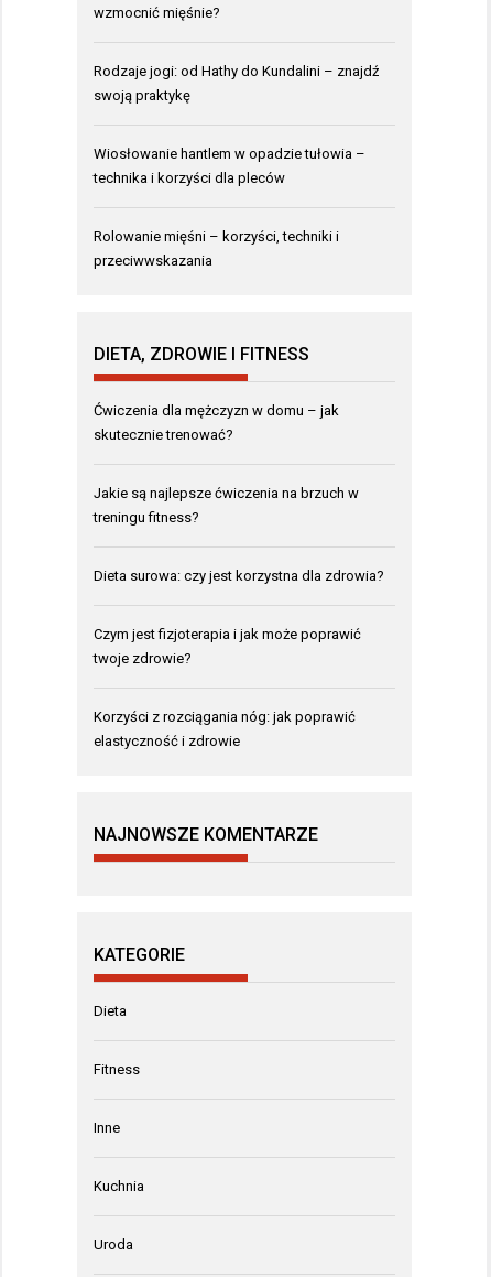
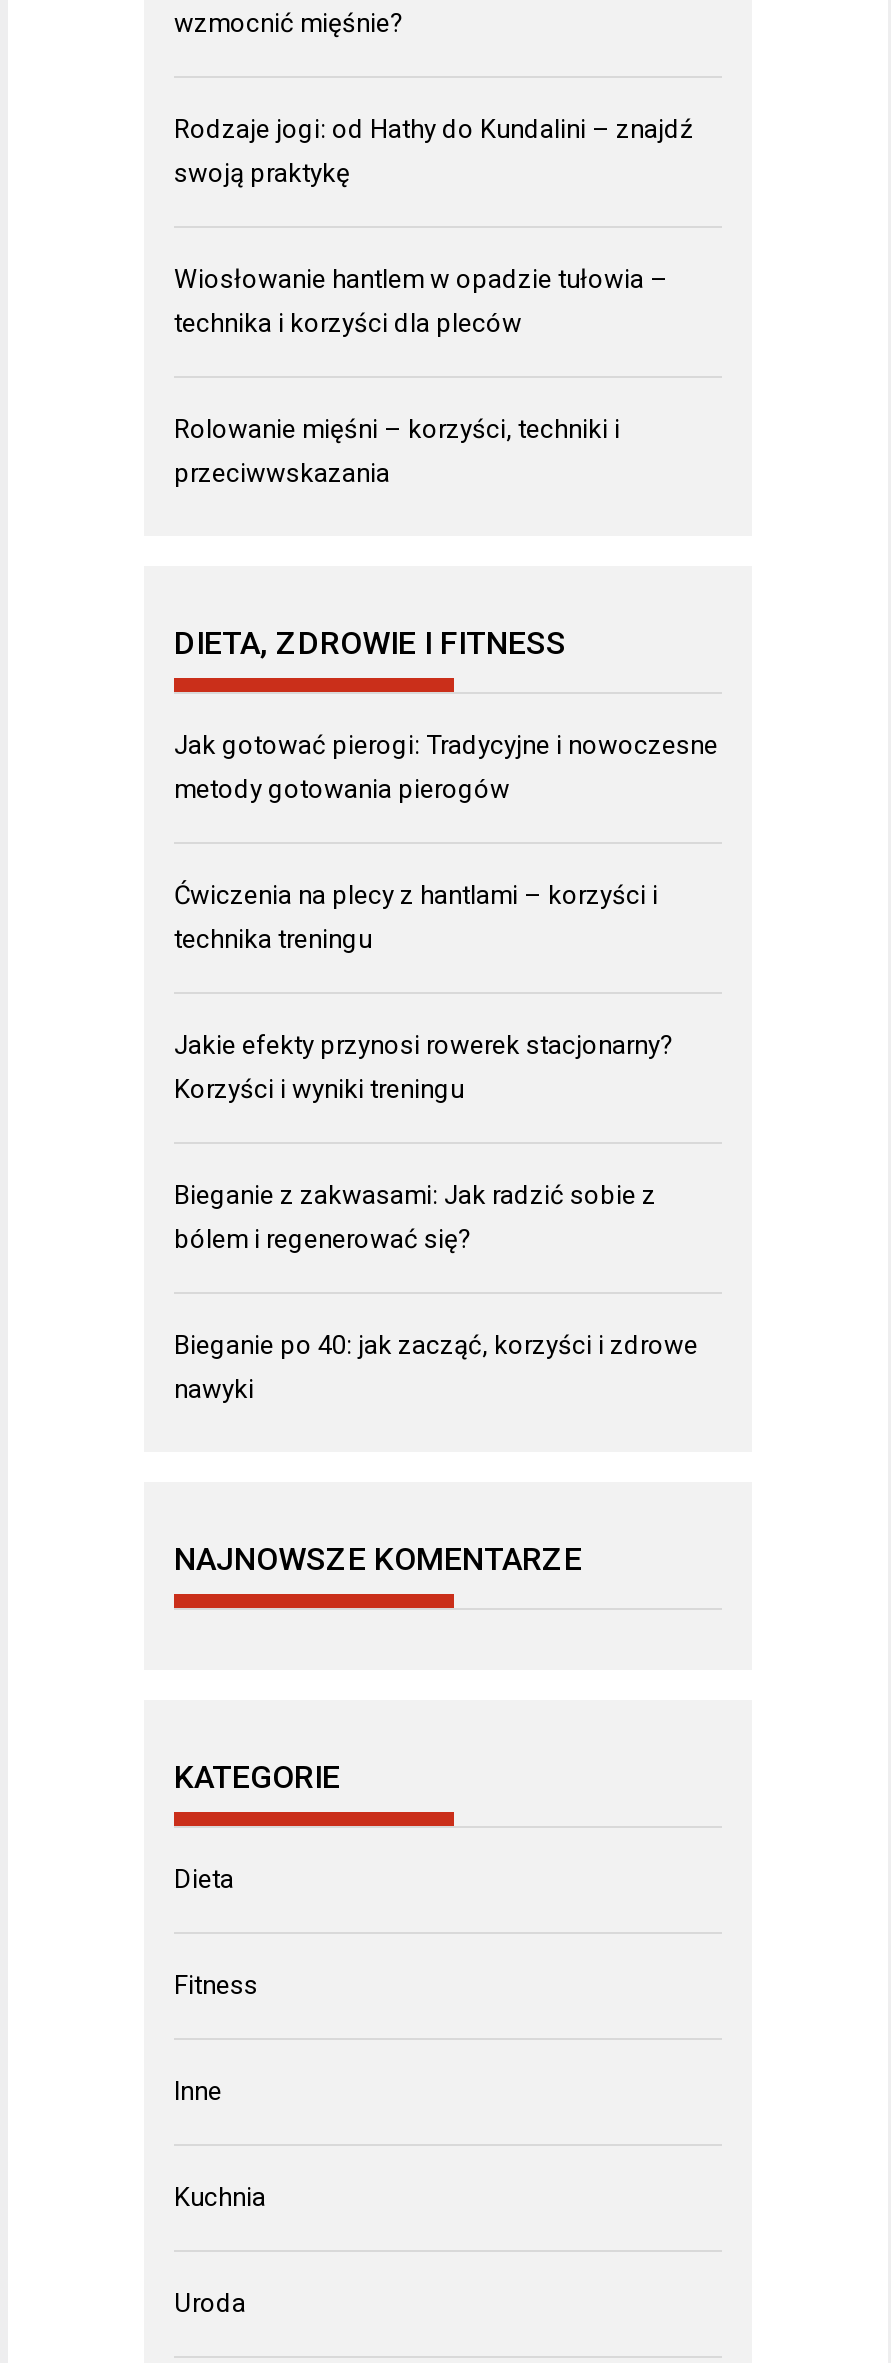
- Ćwiczenia dla mężczyzn w domu – jak
- skutecznie trenować?
+ Jak gotować pierogi: Tradycyjne i nowoczesne
+ metody gotowania pierogów

- Jakie są najlepsze ćwiczenia na brzuch w
- treningu fitness?
+ Ćwiczenia na plecy z hantlami – korzyści i
+ technika treningu

- Dieta surowa: czy jest korzystna dla zdrowia?
+ Jakie efekty przynosi rowerek stacjonarny?
+ Korzyści i wyniki treningu

- Czym jest fizjoterapia i jak może poprawić
- twoje zdrowie?
+ Bieganie z zakwasami: Jak radzić sobie z
+ bólem i regenerować się?

- Korzyści z rozciągania nóg: jak poprawić
- elastyczność i zdrowie
+ Bieganie po 40: jak zacząć, korzyści i zdrowe
+ nawyki
